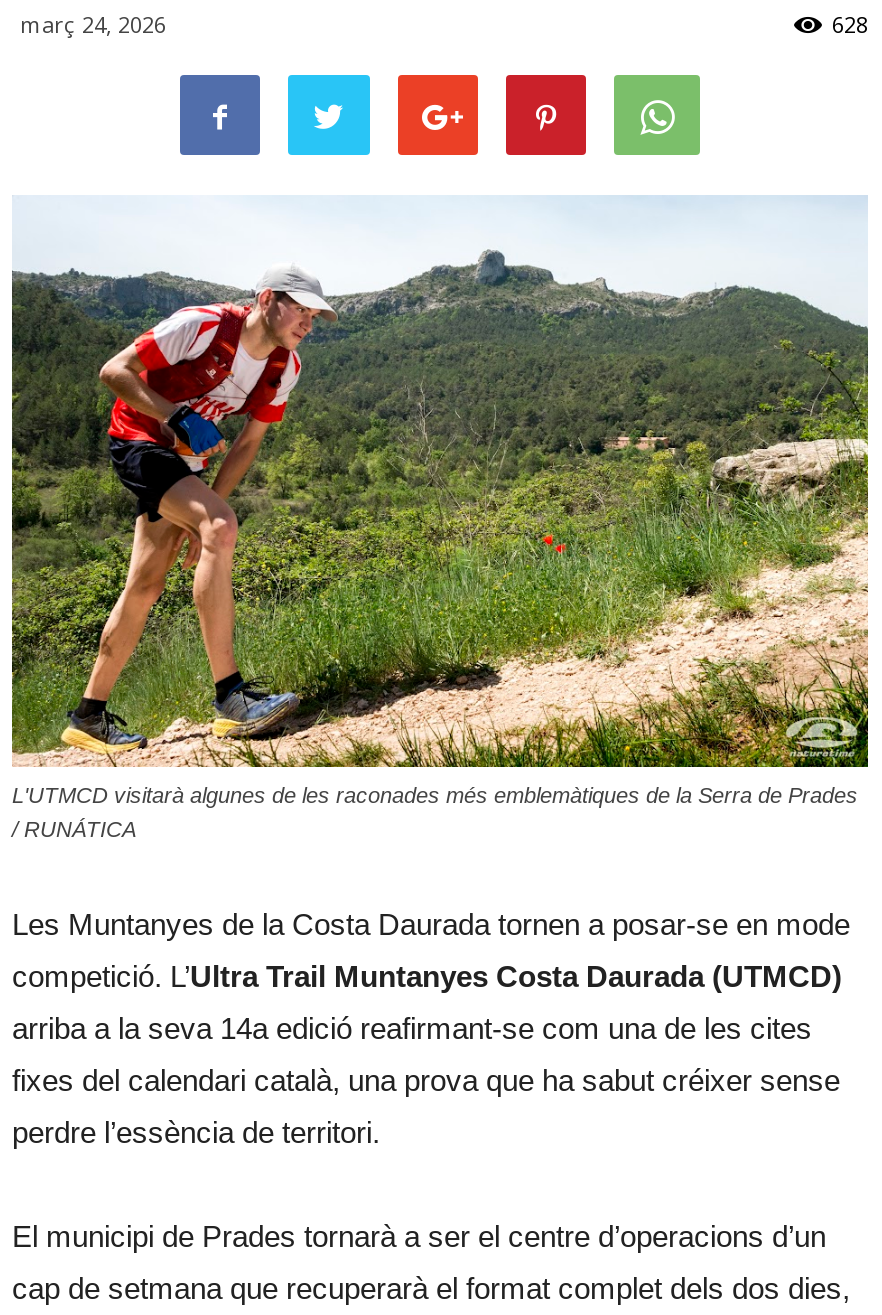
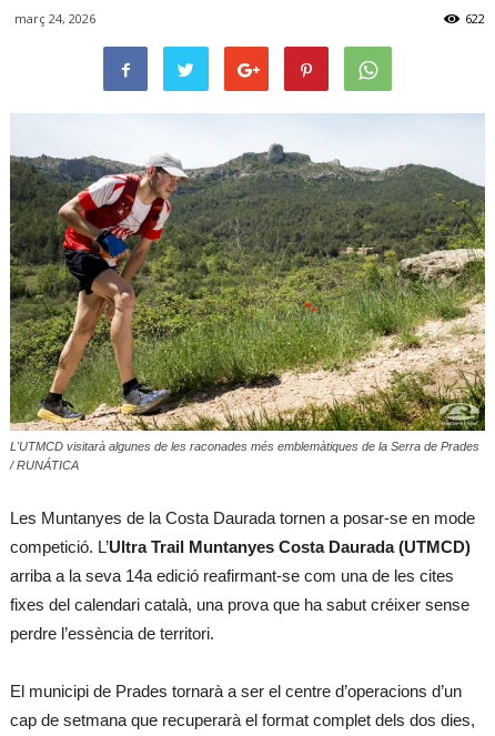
- 628
+ 622
